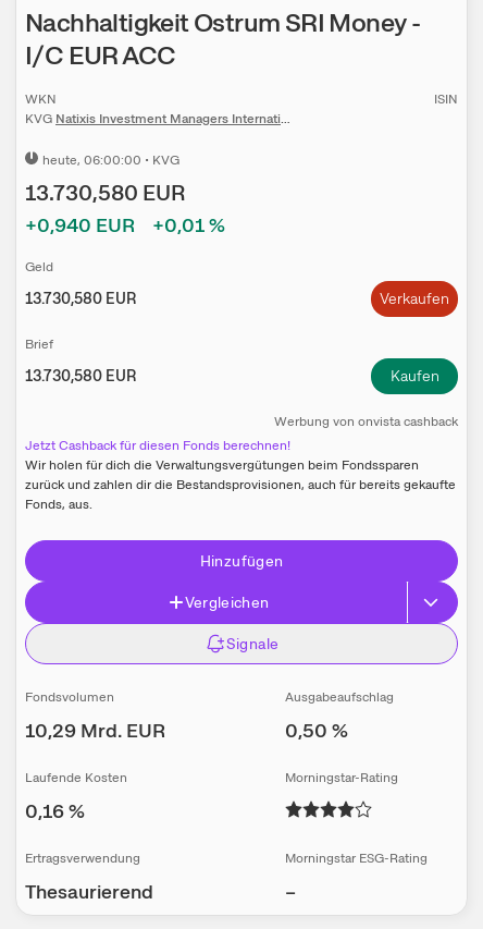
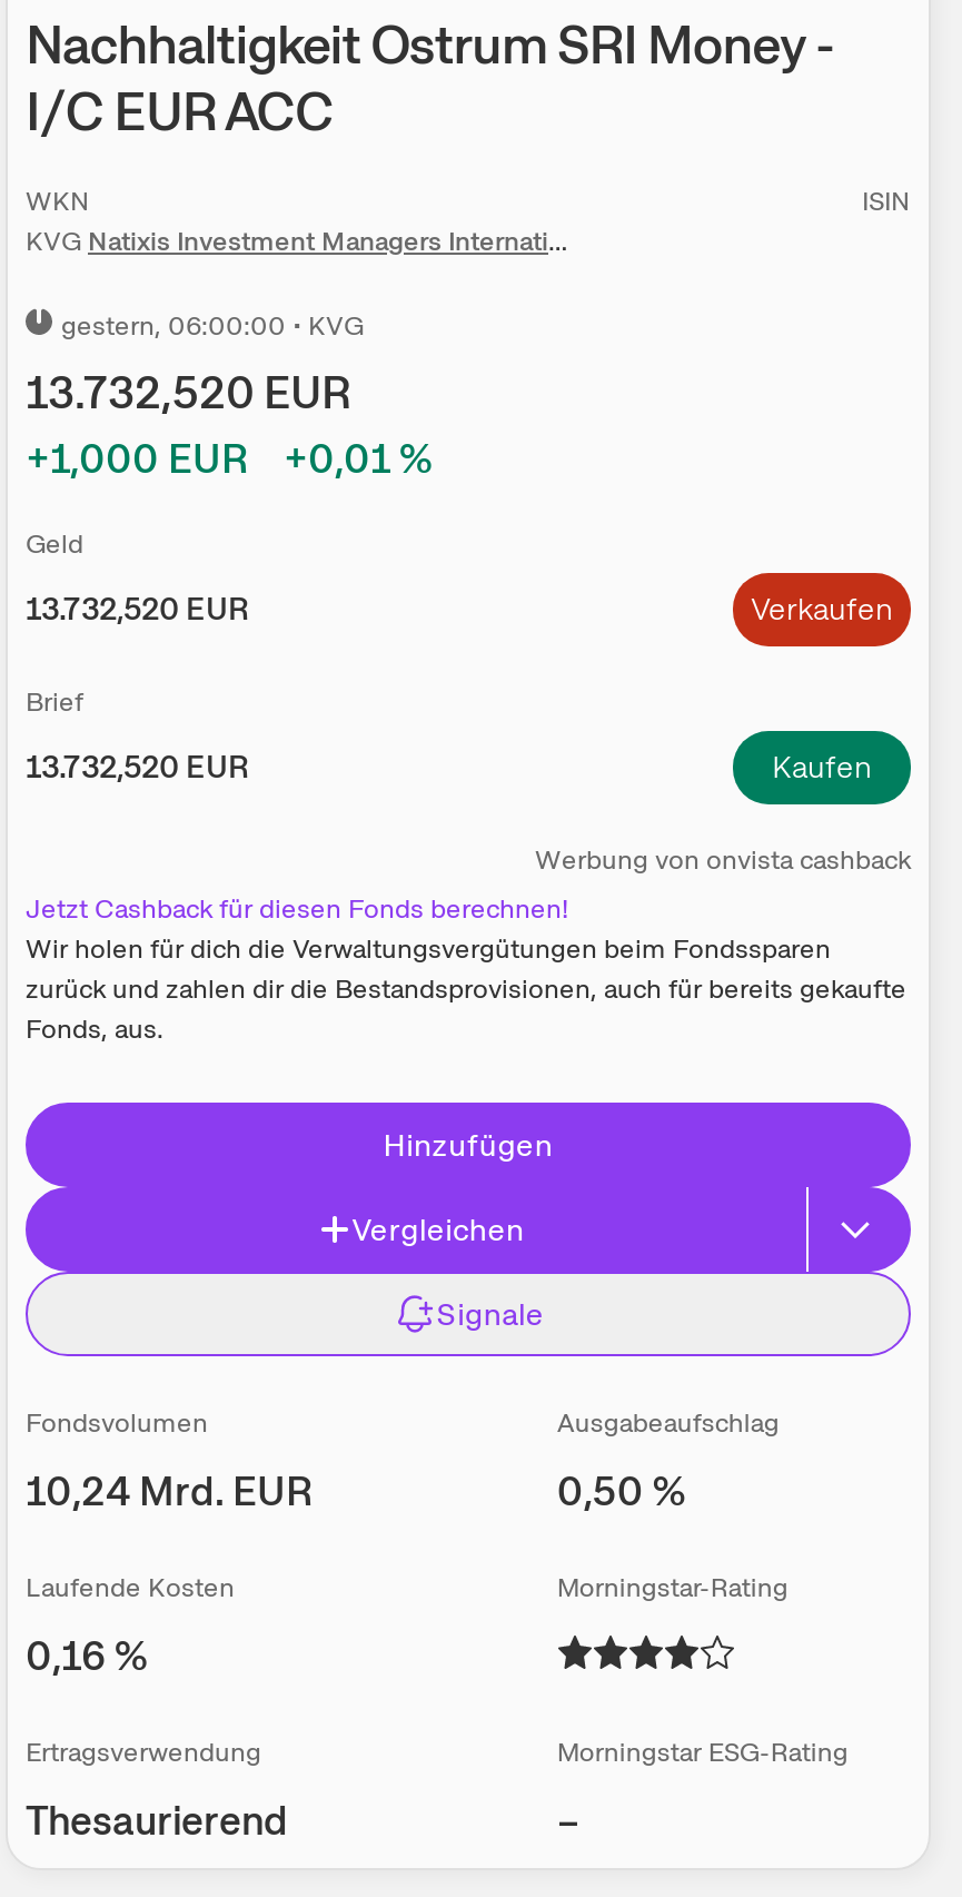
- heute, 06:00:00 • KVG
+ gestern, 06:00:00 • KVG

- 13.730,580 EUR
+ 13.732,520 EUR

- +0,940 EUR +0,01 %
+ +1,000 EUR +0,01 %

- 13.730,580 EUR
+ 13.732,520 EUR

- 13.730,580 EUR
+ 13.732,520 EUR

- 10,29 Mrd. EUR
+ 10,24 Mrd. EUR
